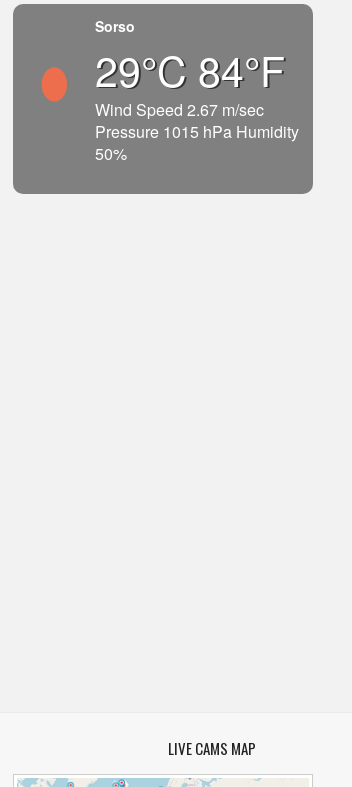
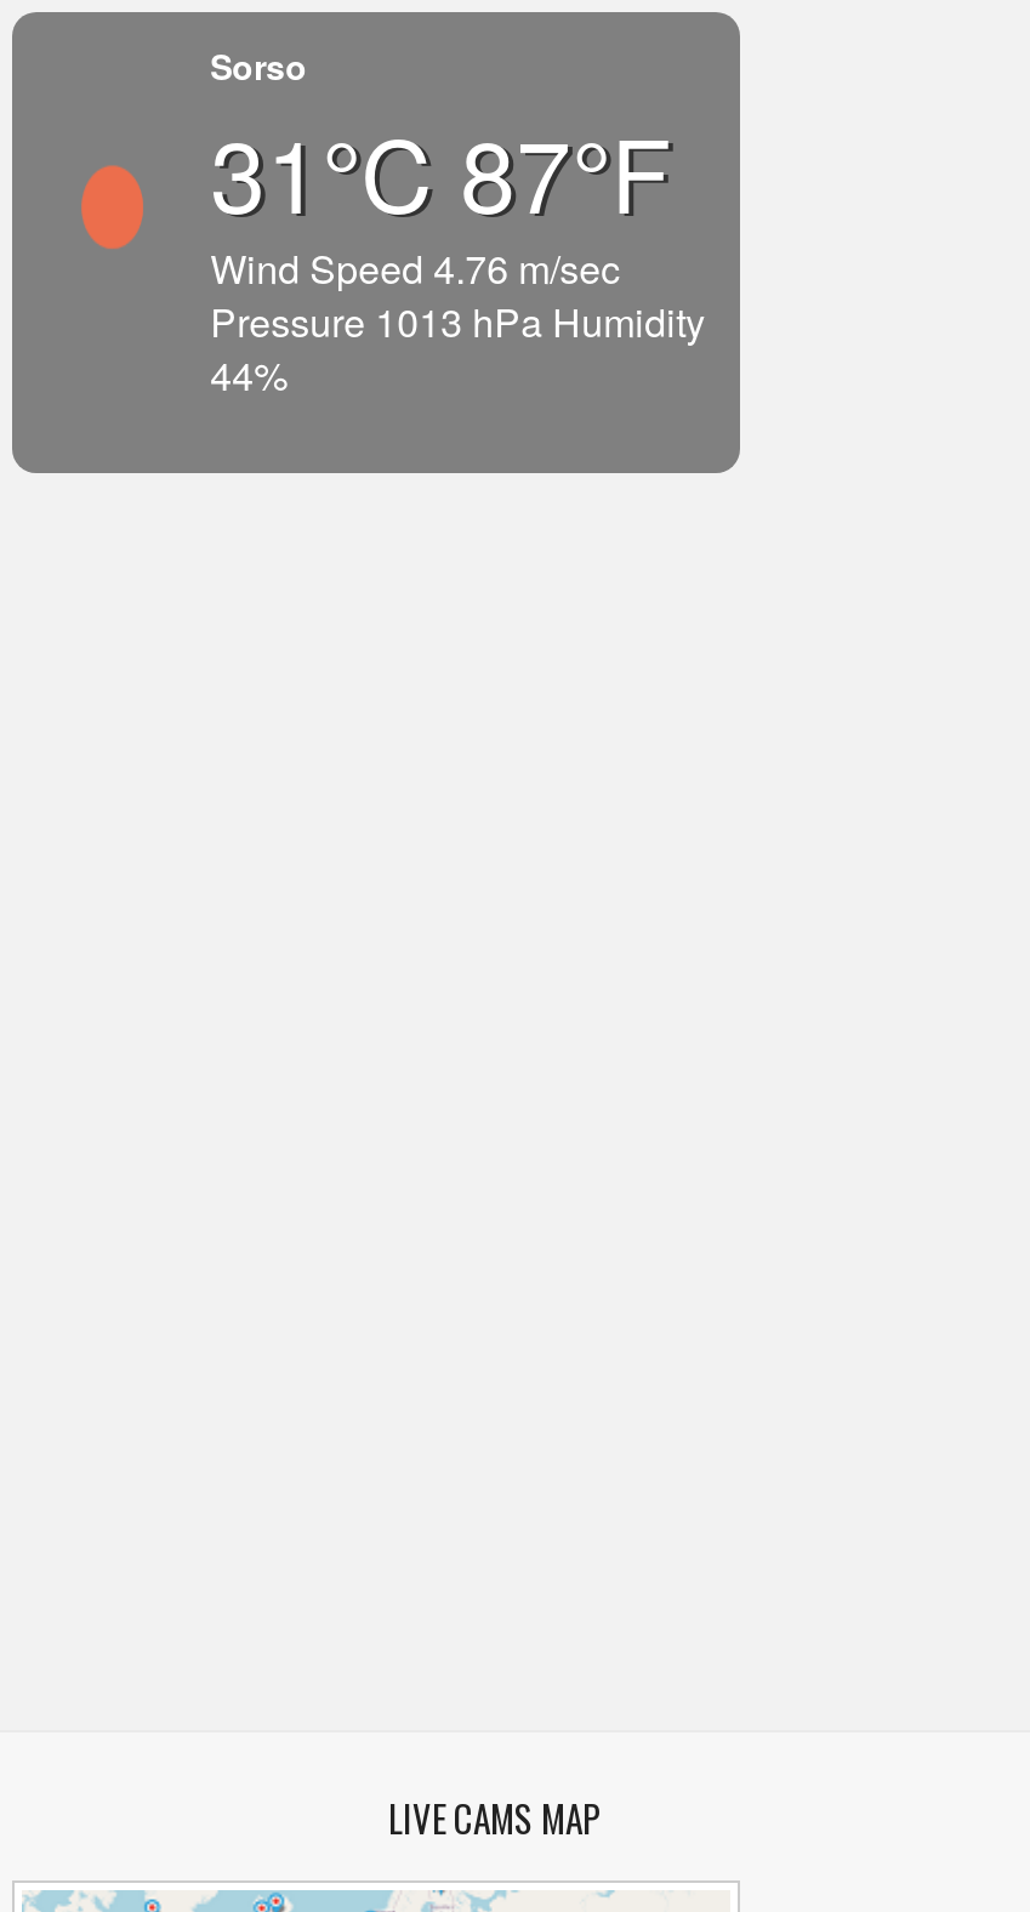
- 29°C 84°F
- Wind Speed 2.67 m/sec
- Pressure 1015 hPa Humidity
- 50%
+ 31°C 87°F
+ Wind Speed 4.76 m/sec
+ Pressure 1013 hPa Humidity
+ 44%
